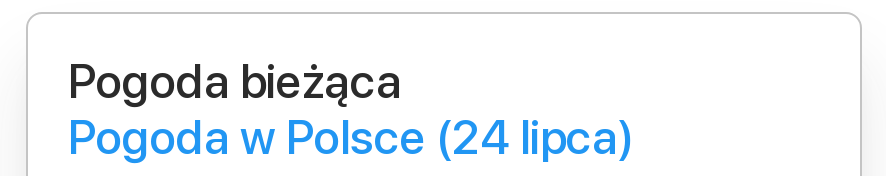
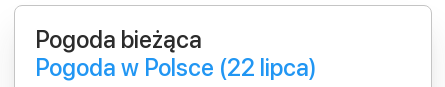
- Pogoda w Polsce (24 lipca)
+ Pogoda w Polsce (22 lipca)
